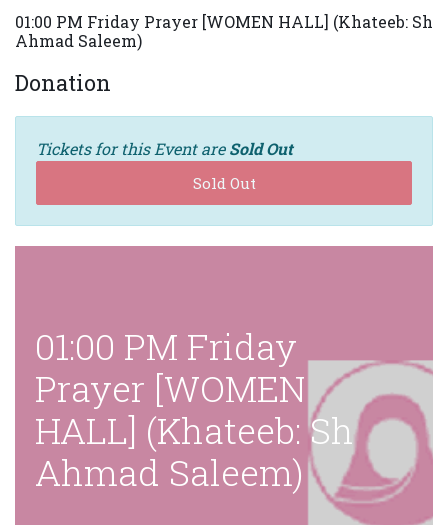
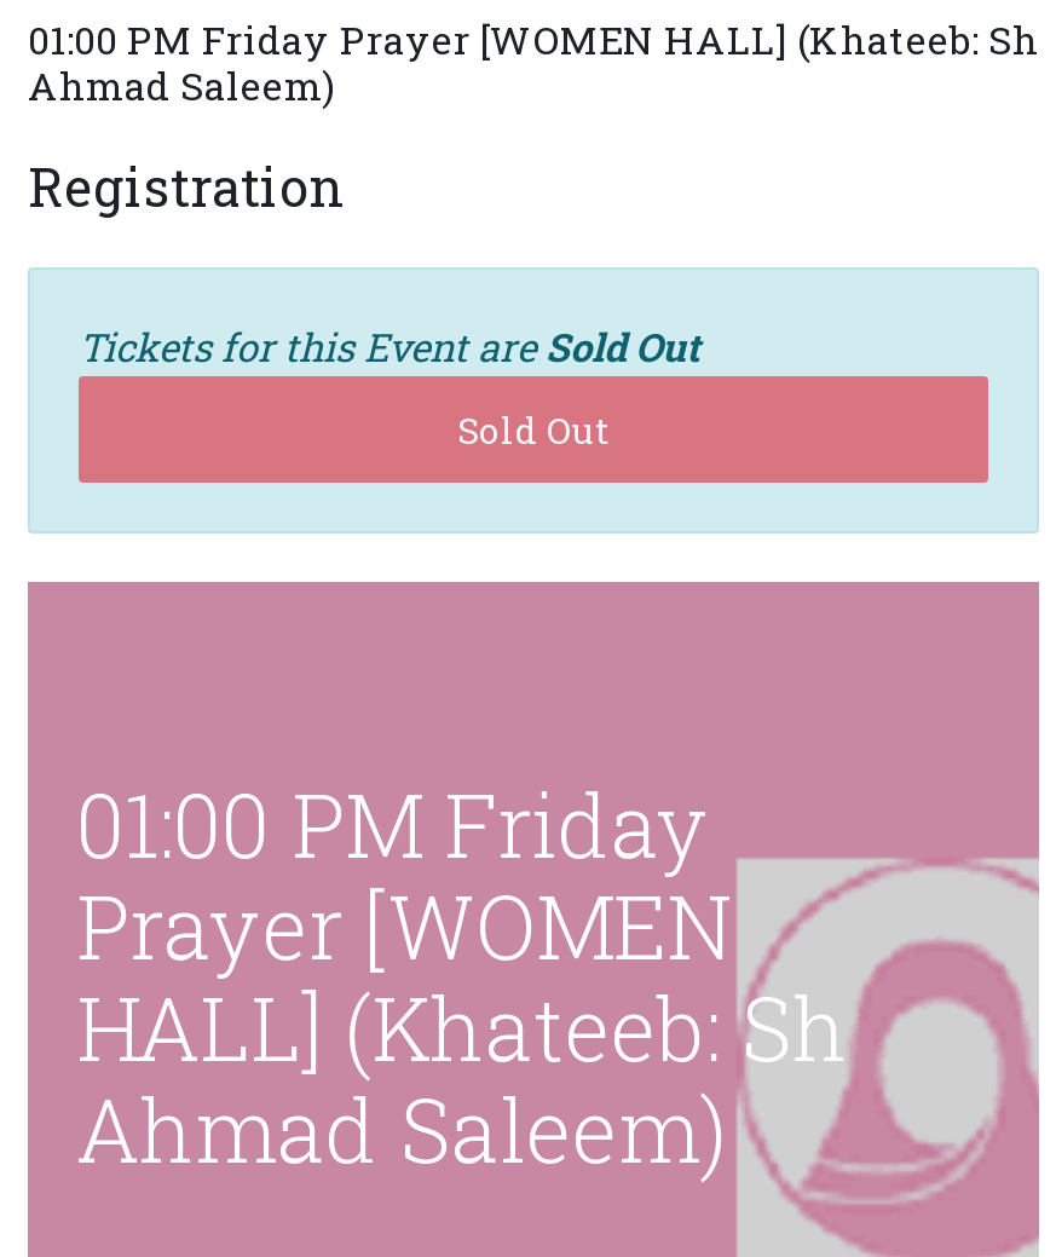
- Donation
+ Registration
